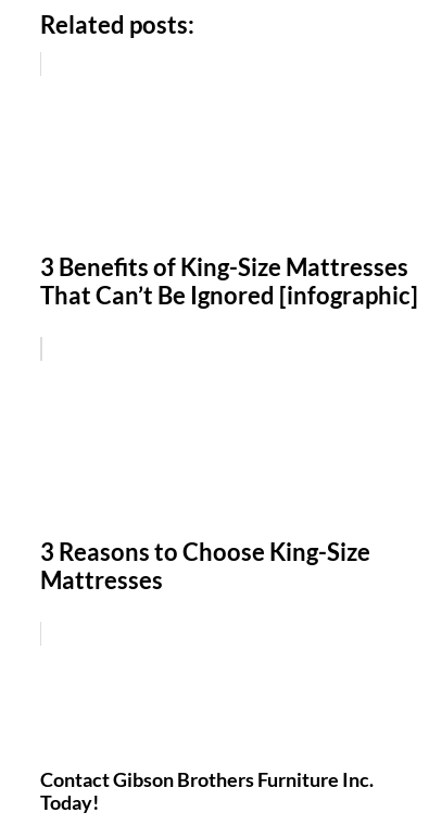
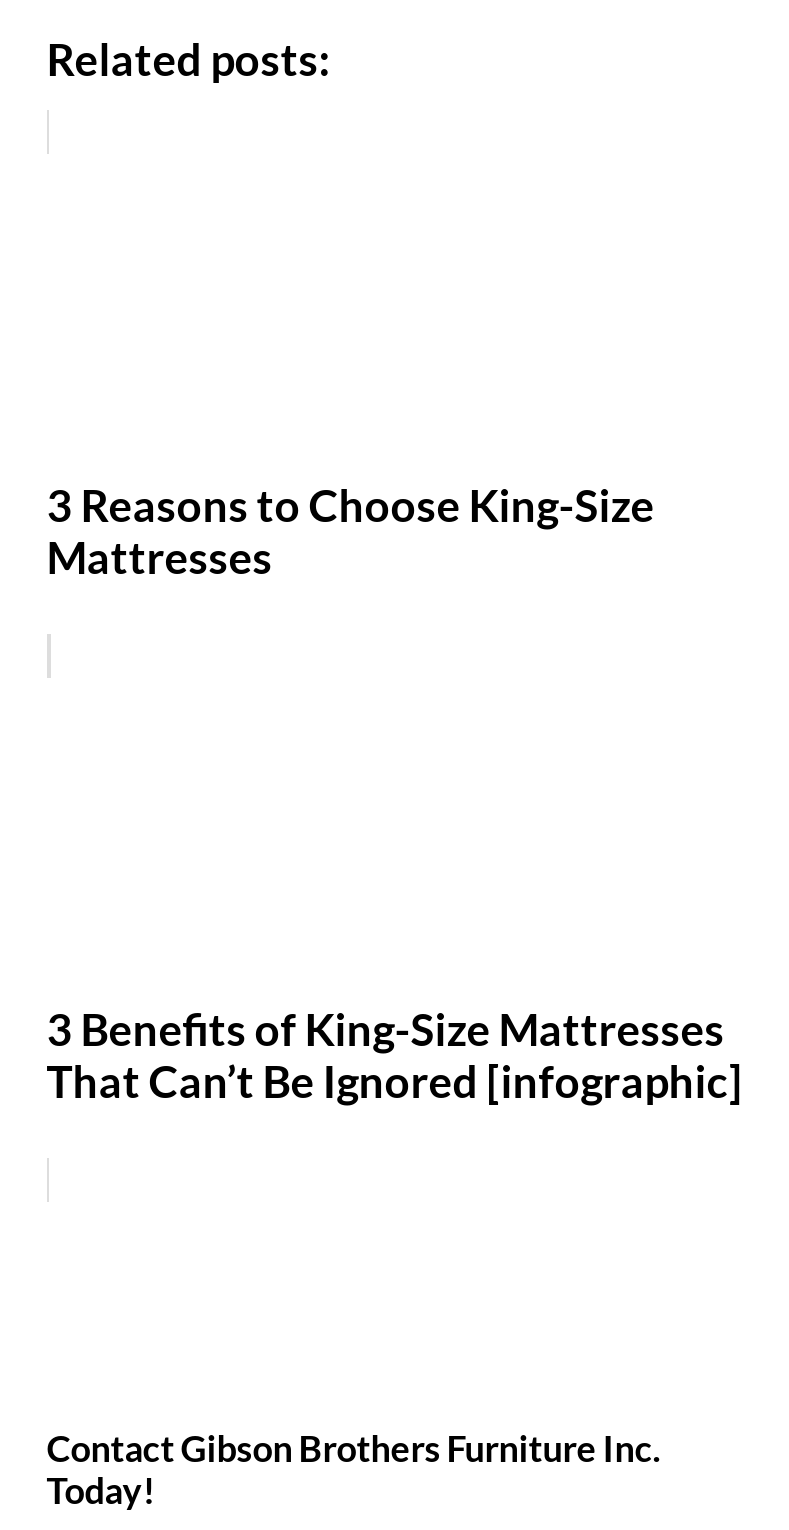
moved down: 3 Benefits of King-Size Mattresses | That Can’t Be Ignored [infographic]

moved up: 3 Reasons to Choose King-Size | Mattresses
